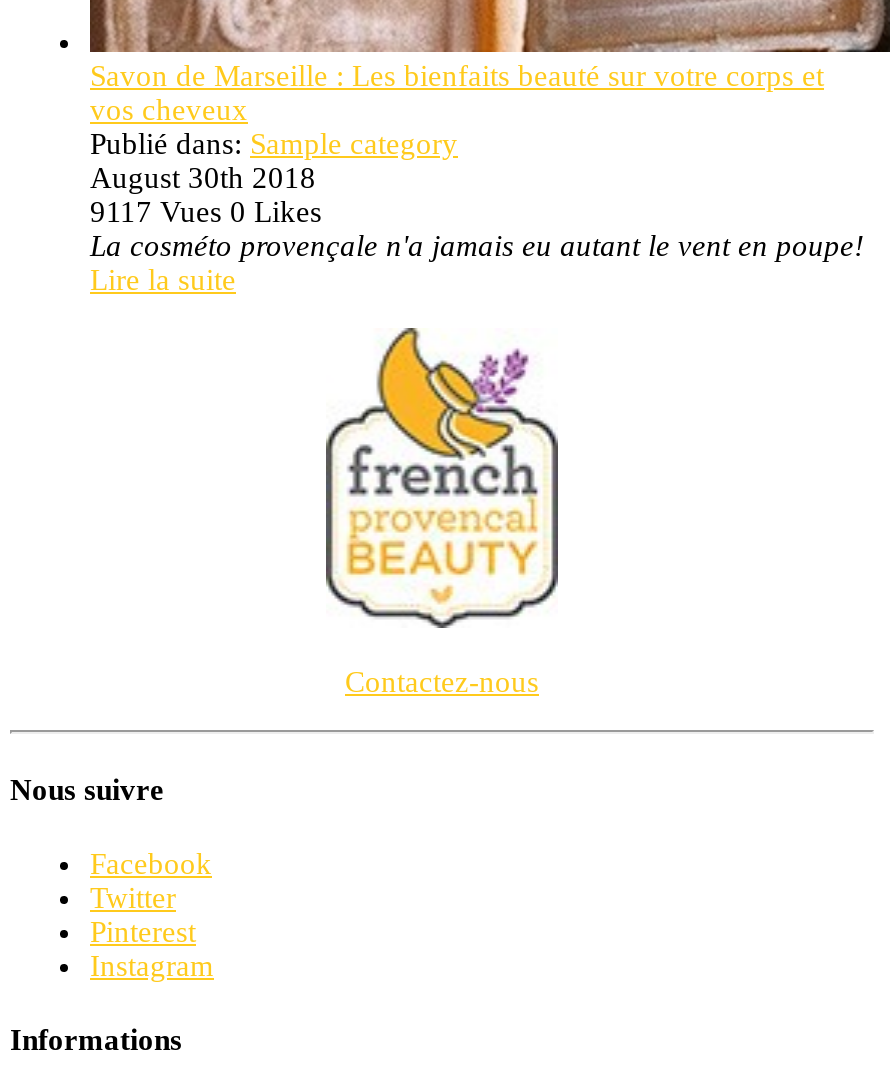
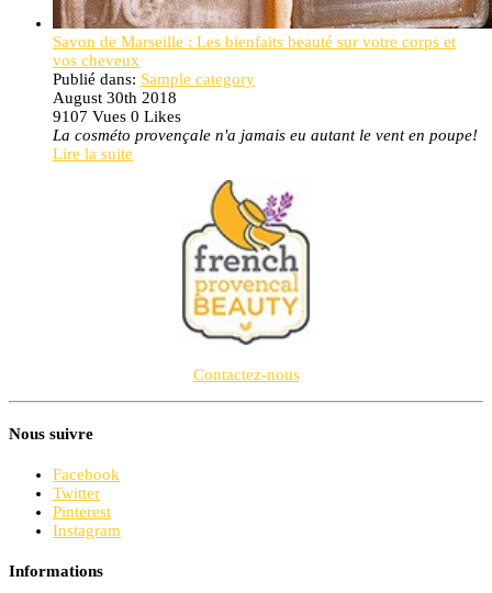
- 9117 Vues 0 Likes
+ 9107 Vues 0 Likes
